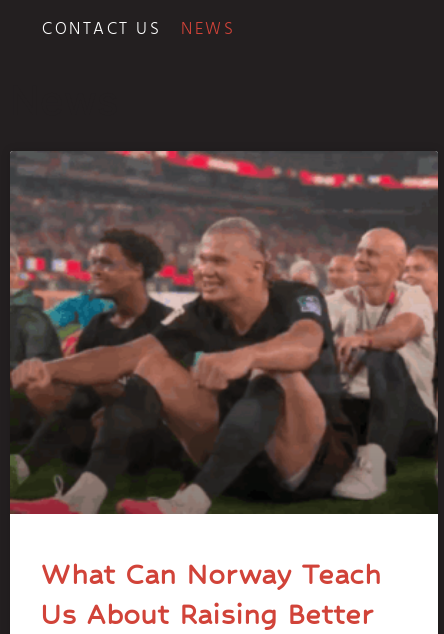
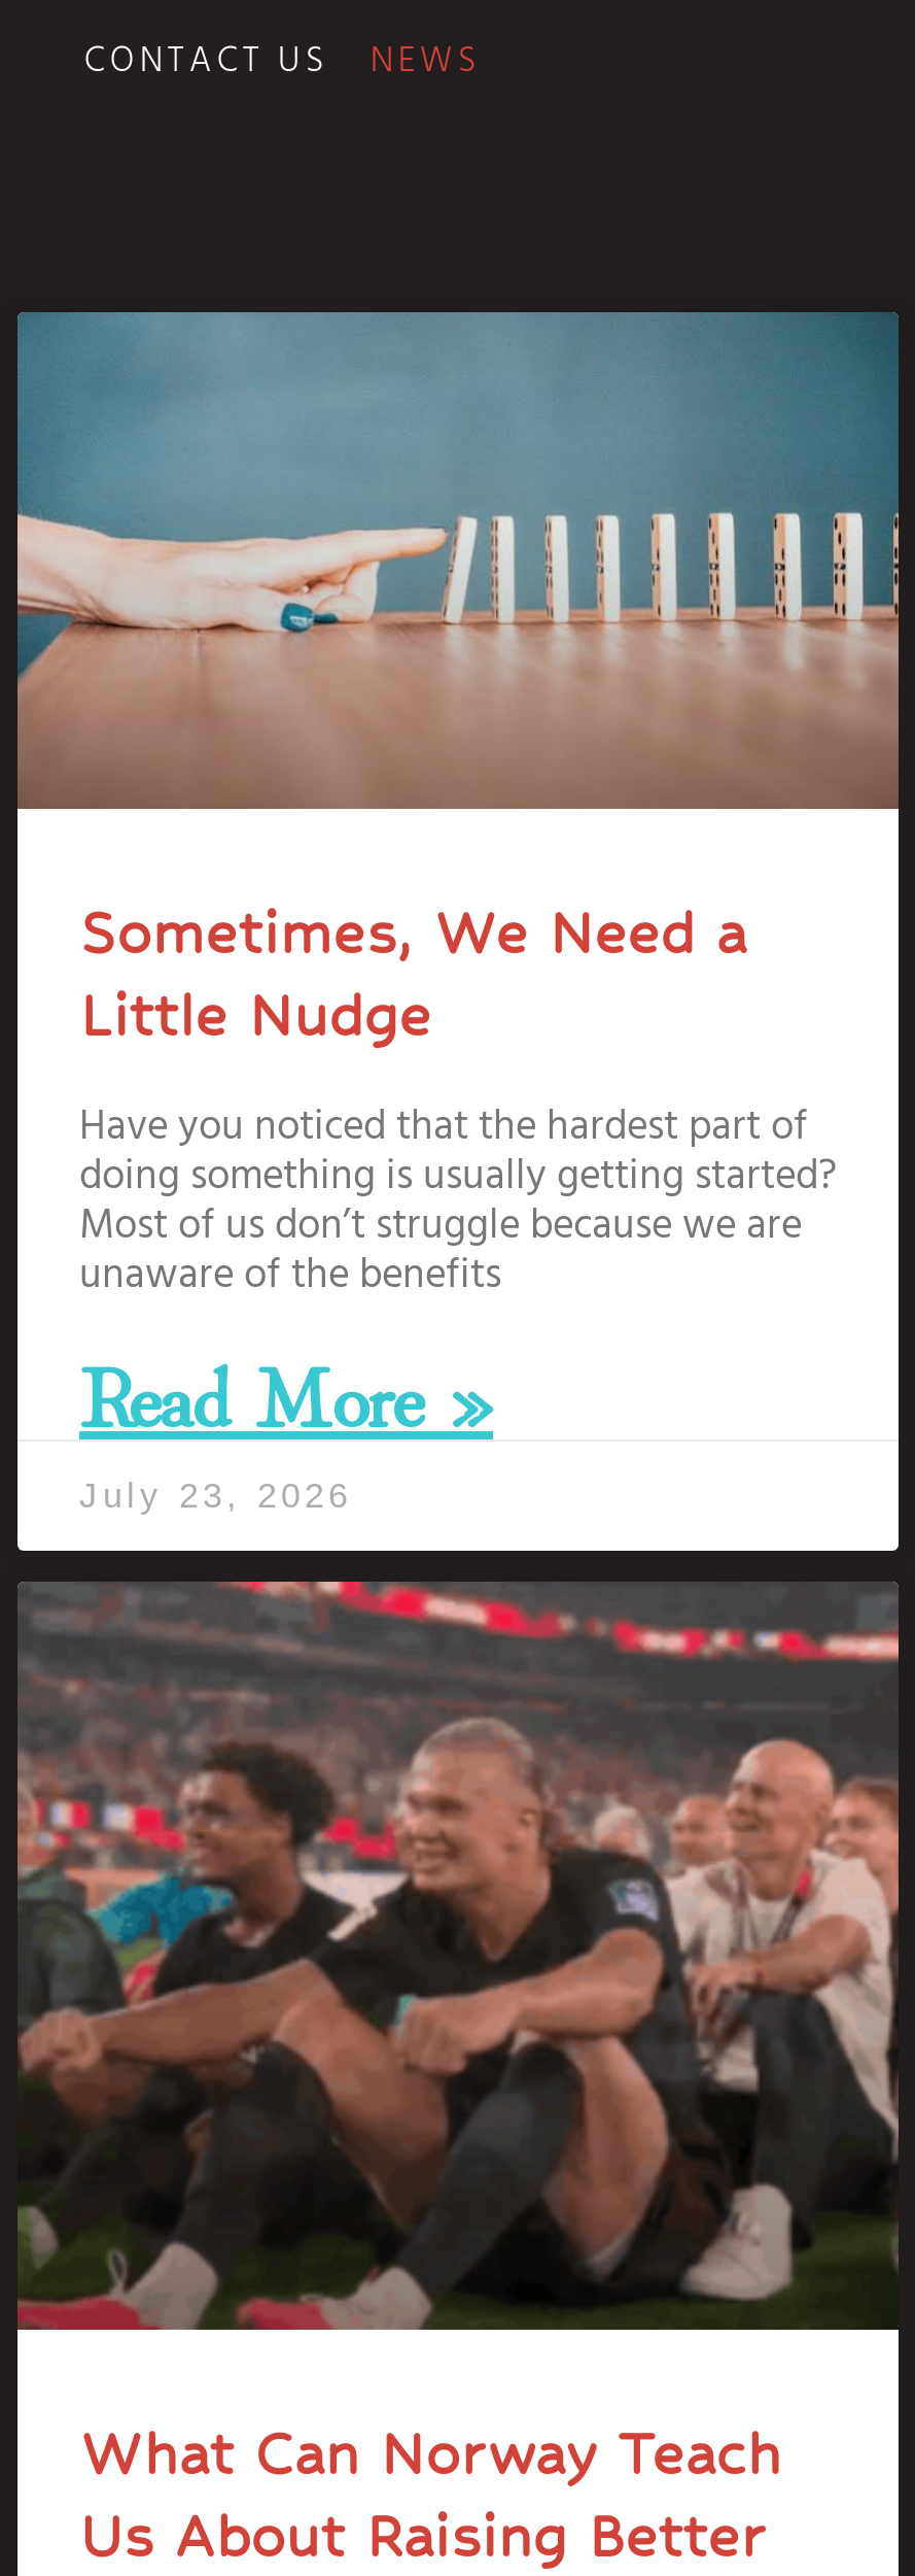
+ [image]
+ Sometimes, We Need a
+ Little Nudge
+ Have you noticed that the hardest part of
+ doing something is usually getting started?
+ Most of us don’t struggle because we are
+ unaware of the benefits
+ Read More »
+ July 23, 2026
